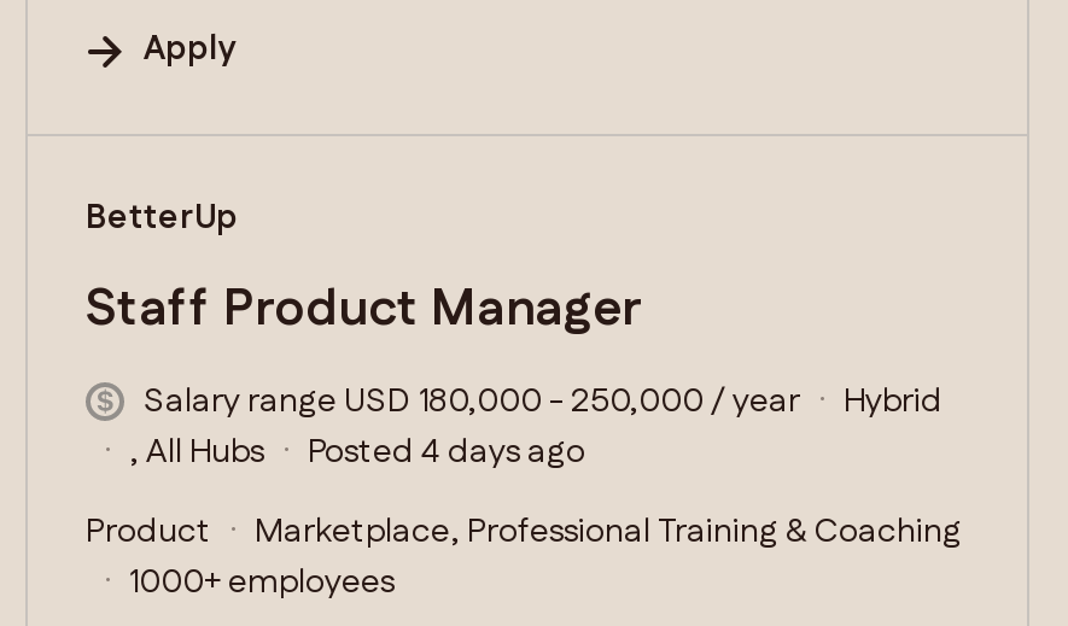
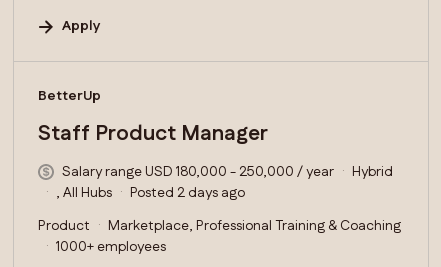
- Posted 4 days ago
+ Posted 2 days ago
